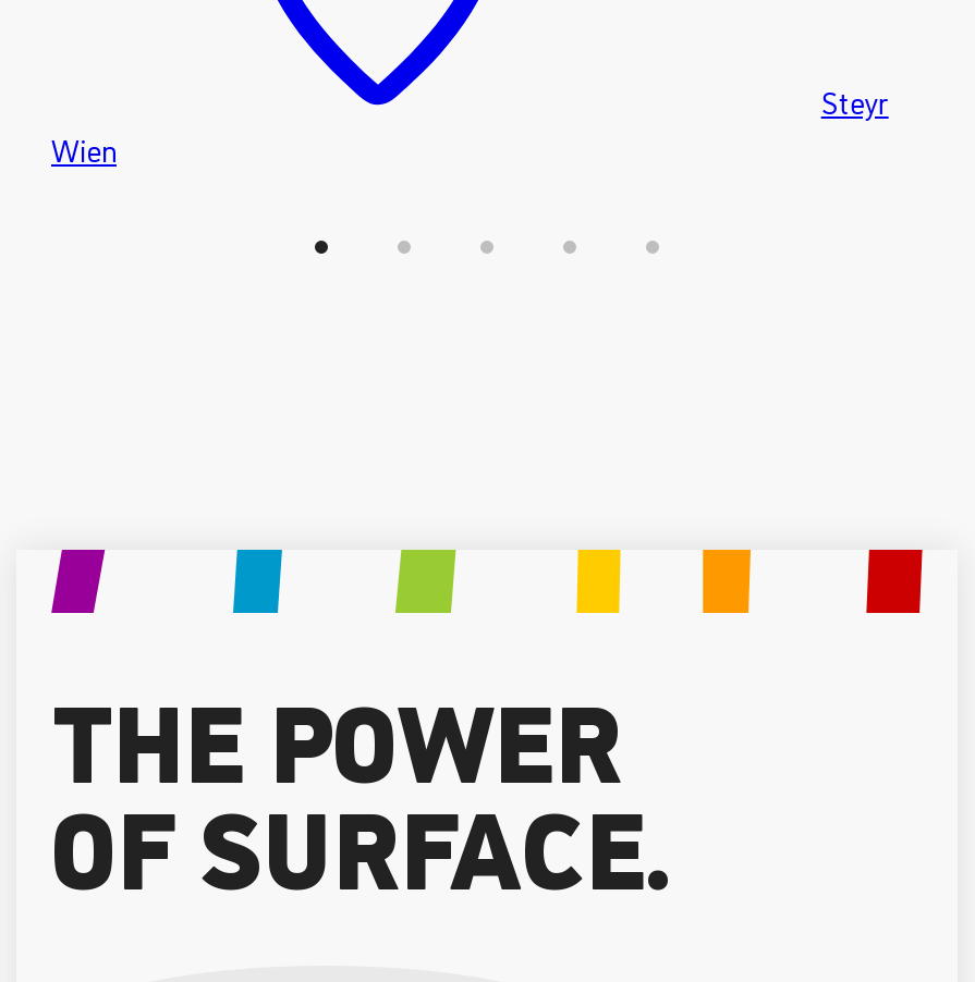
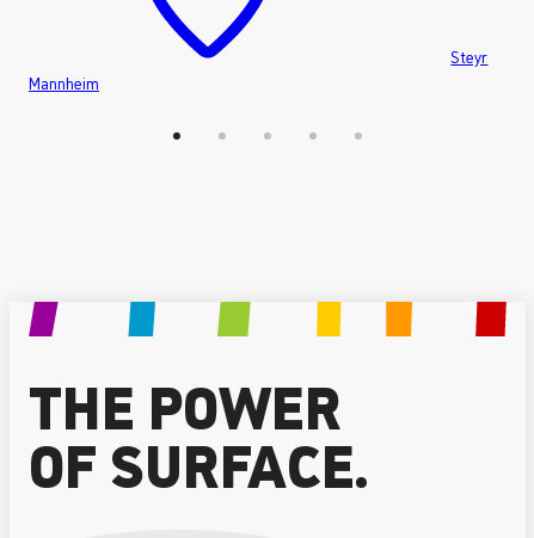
- Wien
+ Mannheim
